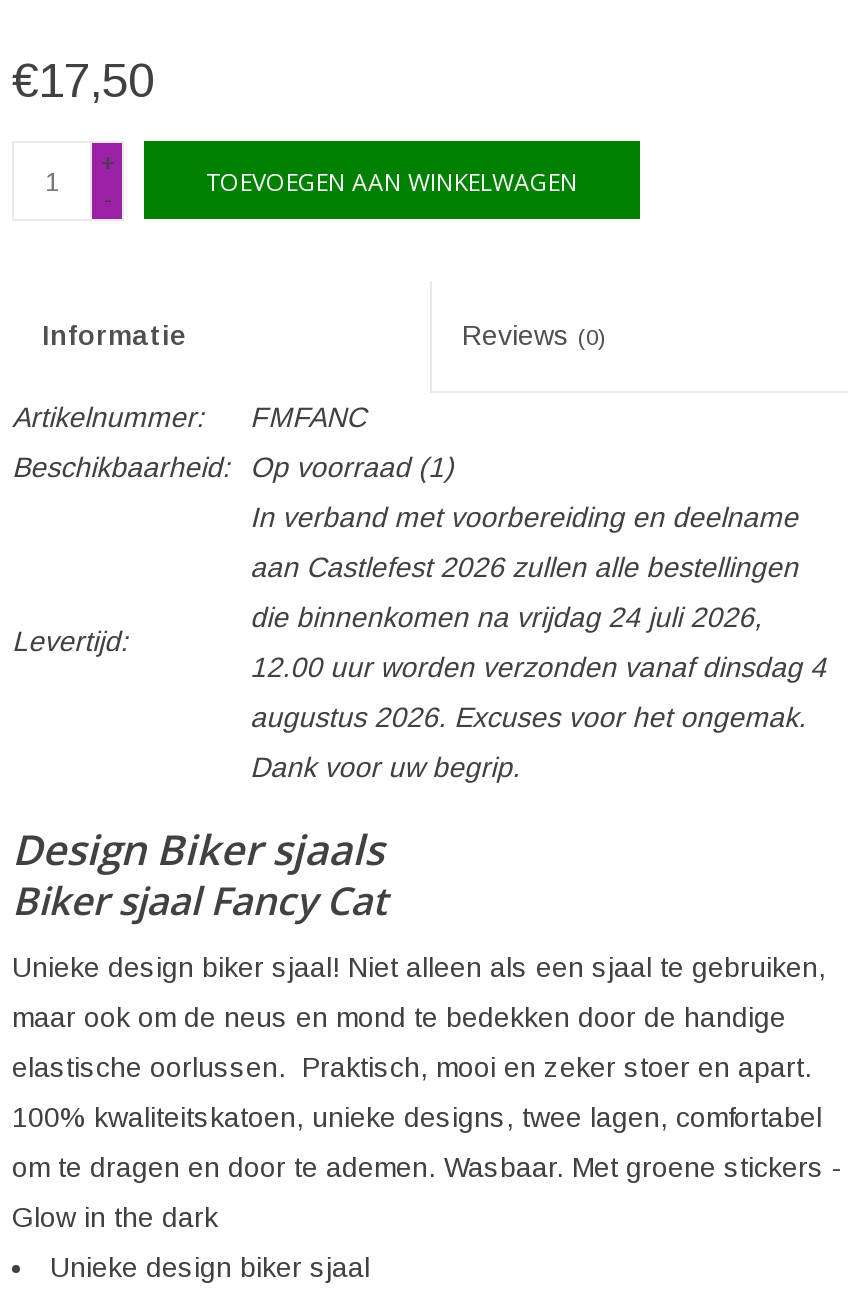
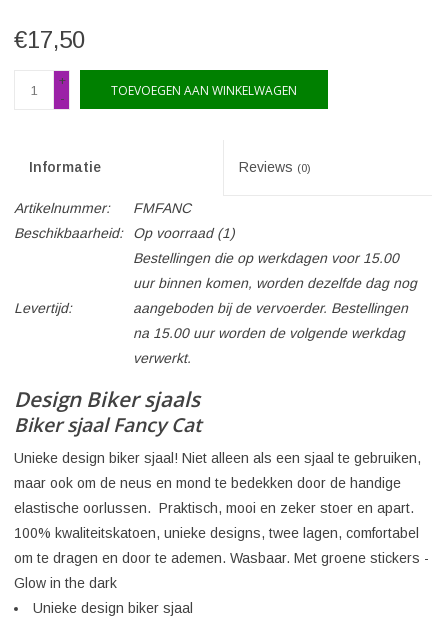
- In verband met voorbereiding en deelname
- aan Castlefest 2026 zullen alle bestellingen
- die binnenkomen na vrijdag 24 juli 2026,
- 12.00 uur worden verzonden vanaf dinsdag 4
- augustus 2026. Excuses voor het ongemak.
- Dank voor uw begrip.
+ Bestellingen die op werkdagen voor 15.00
+ uur binnen komen, worden dezelfde dag nog
+ aangeboden bij de vervoerder. Bestellingen
+ na 15.00 uur worden de volgende werkdag
+ verwerkt.
